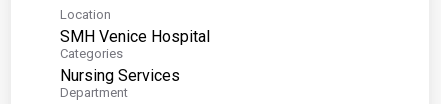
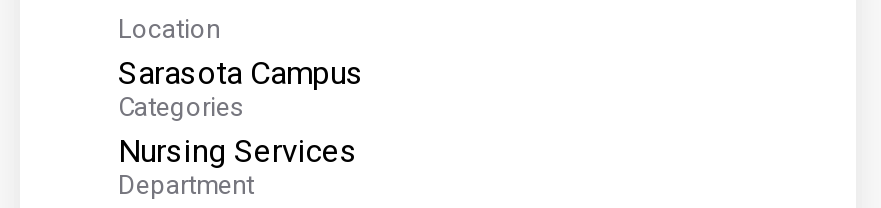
- SMH Venice Hospital
+ Sarasota Campus
